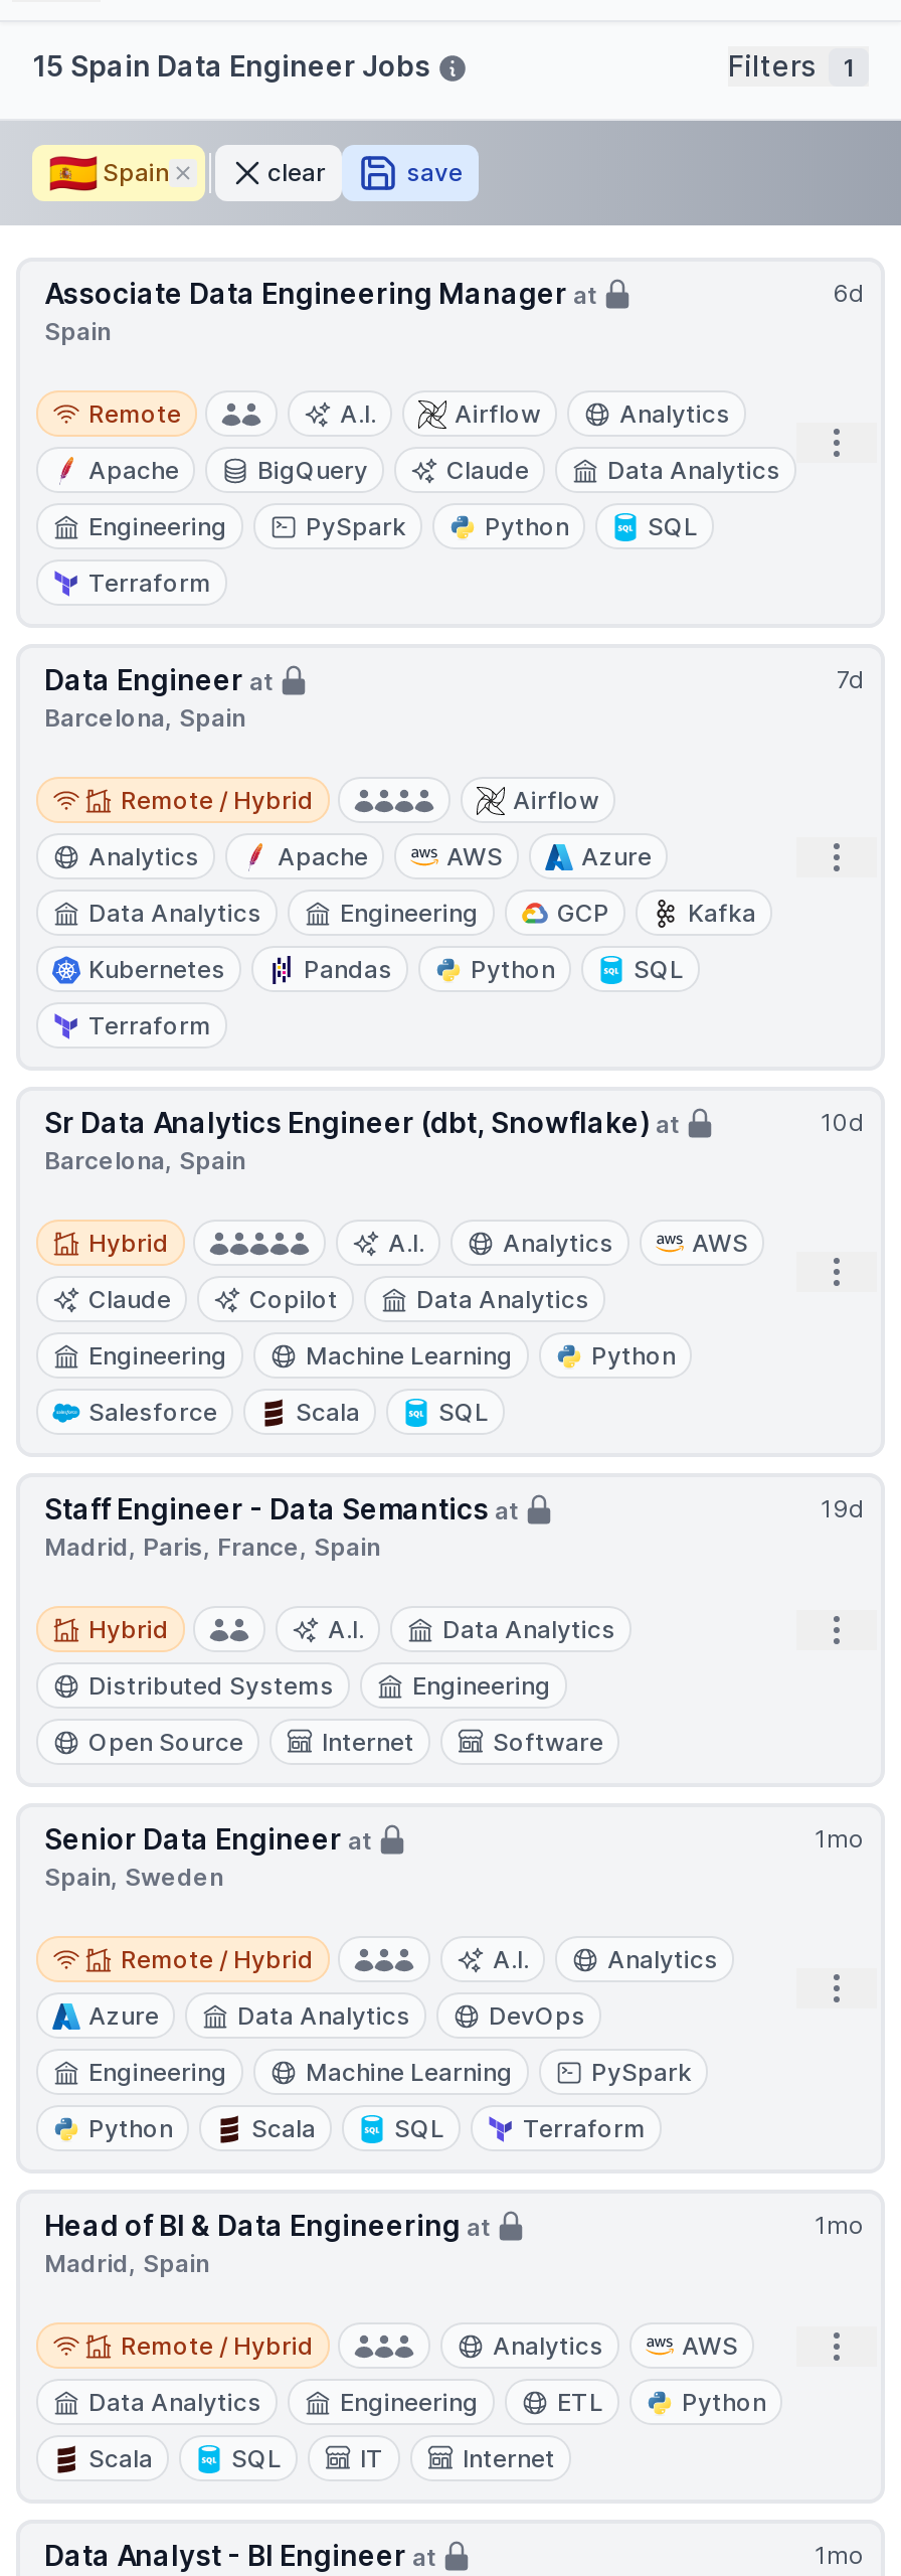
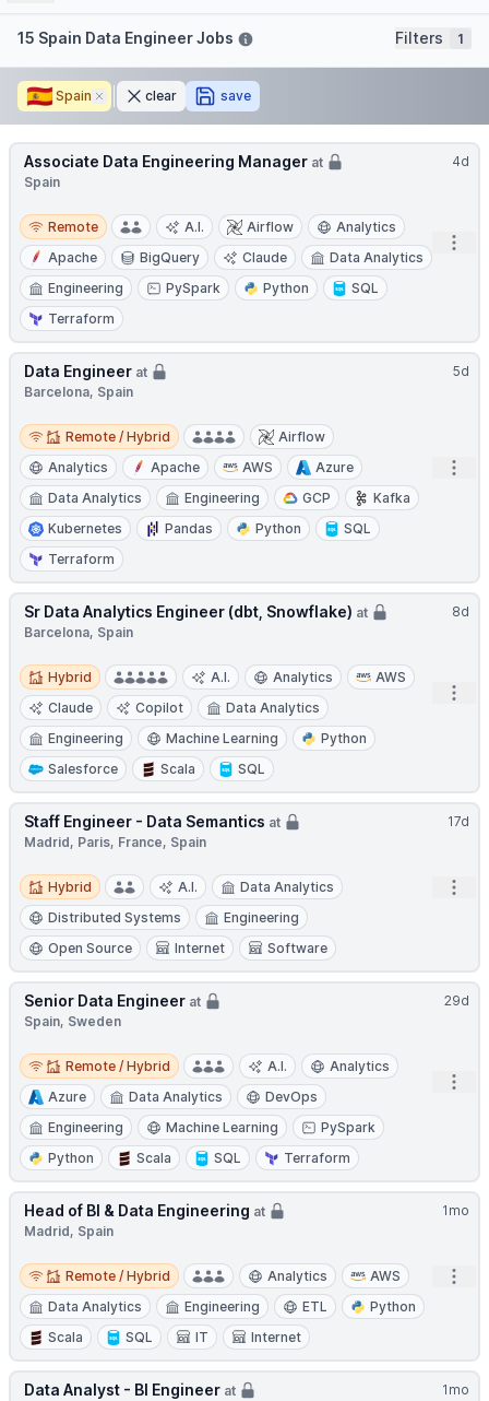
- 6d
+ 4d

- 7d
+ 5d

- 10d
+ 8d

- 19d
+ 17d

- 1mo
+ 29d
